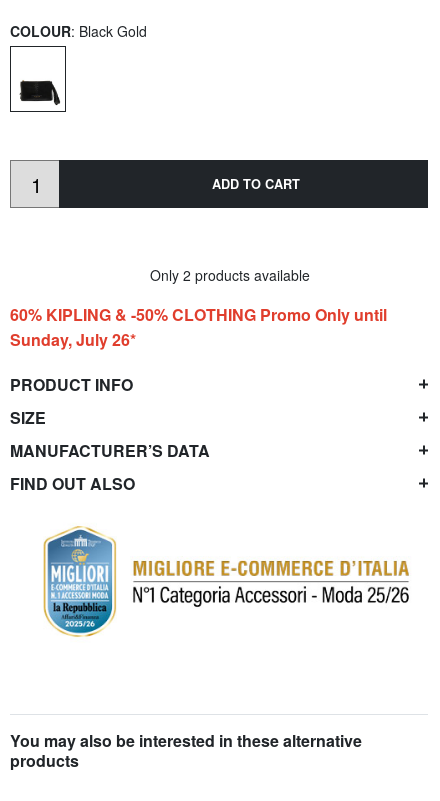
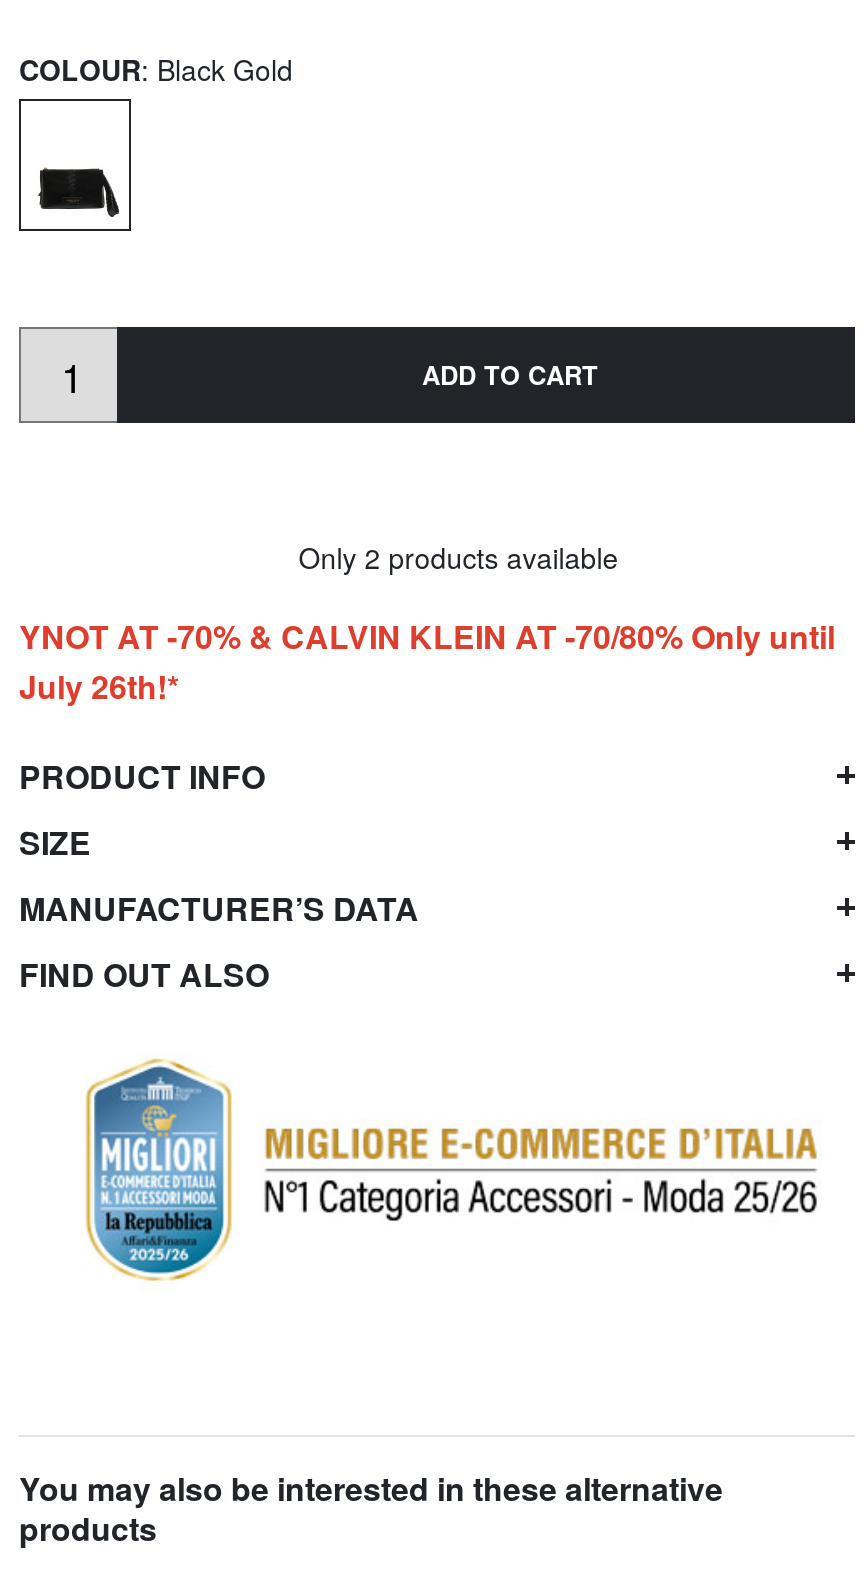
- 60% KIPLING & -50% CLOTHING Promo Only until
- Sunday, July 26*
+ YNOT AT -70% & CALVIN KLEIN AT -70/80% Only until
+ July 26th!*
